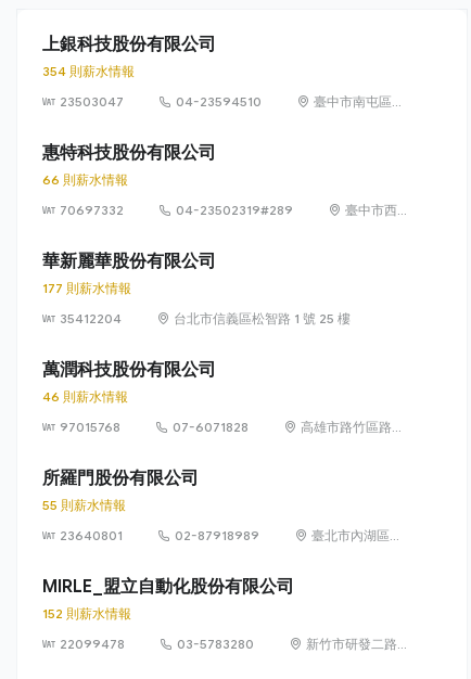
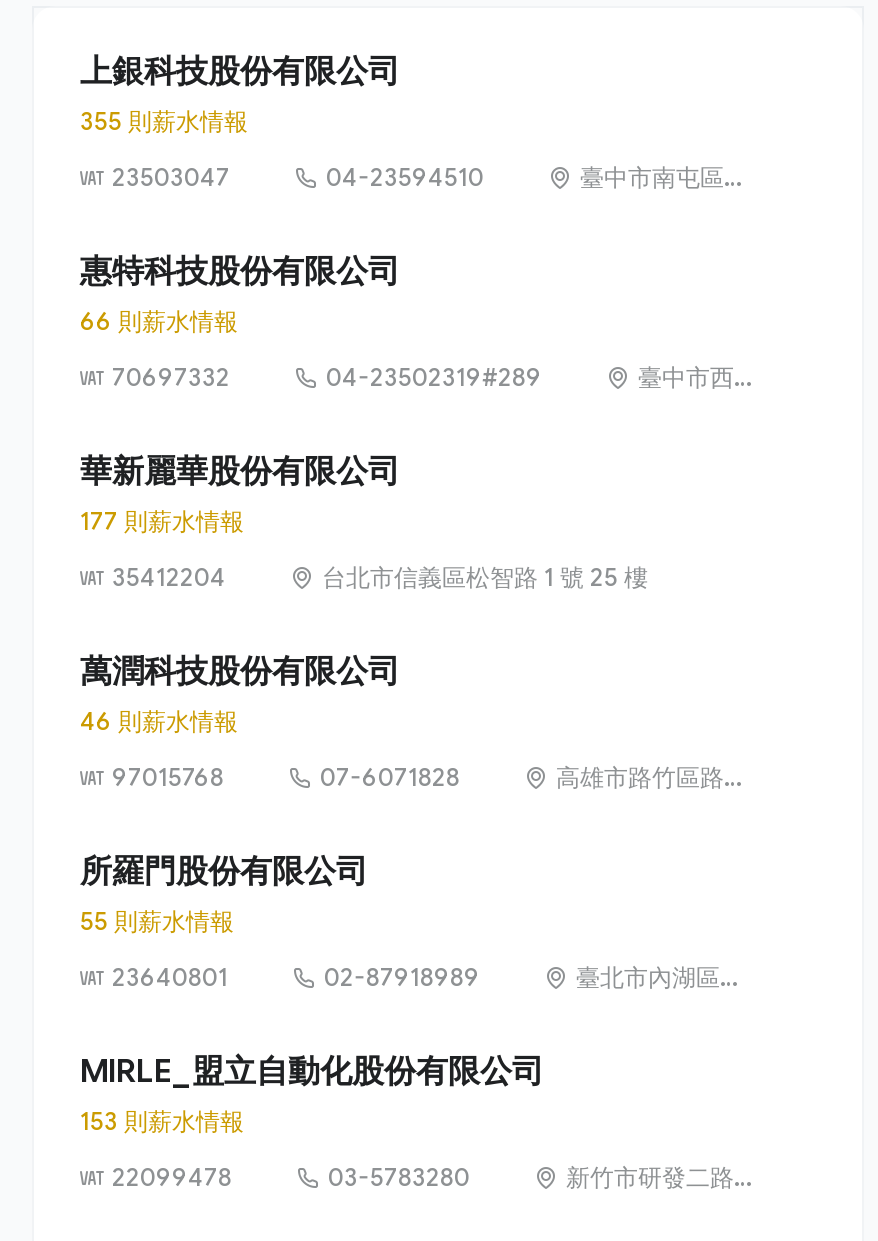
- 354 則薪水情報
+ 355 則薪水情報

- 152 則薪水情報
+ 153 則薪水情報
